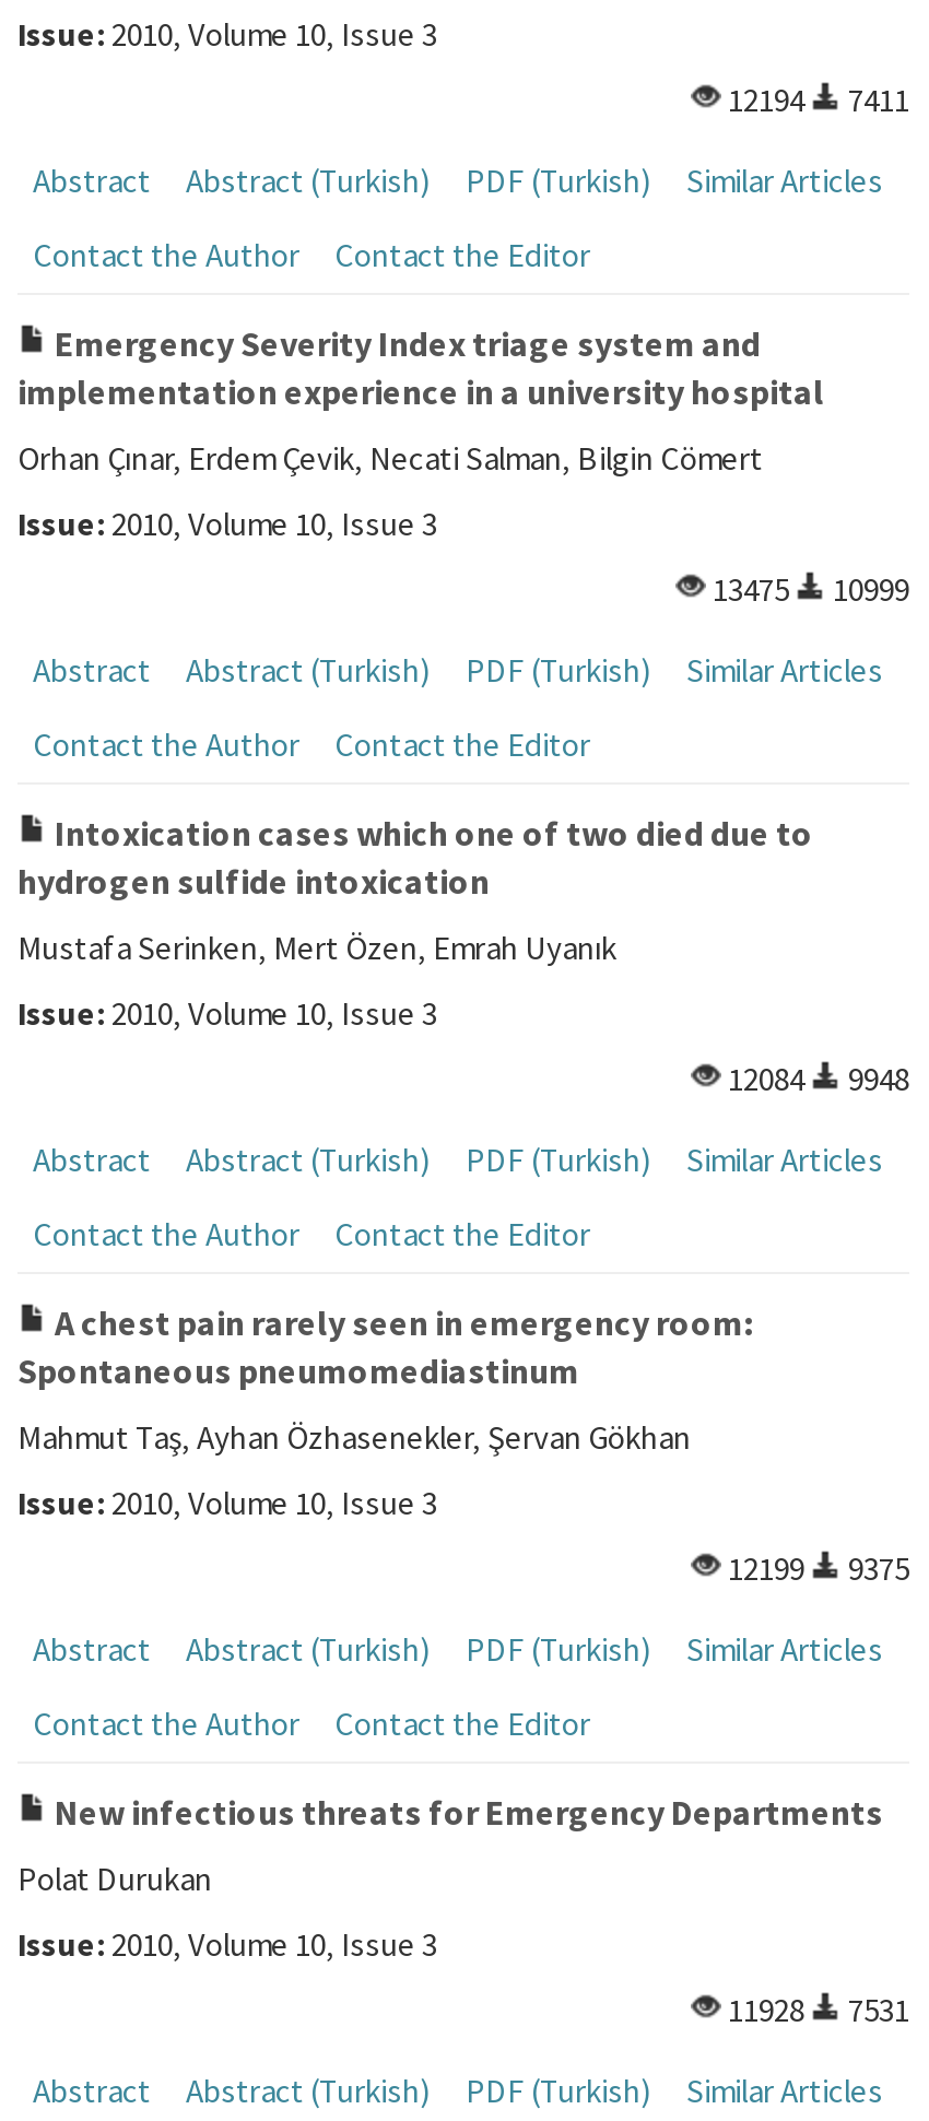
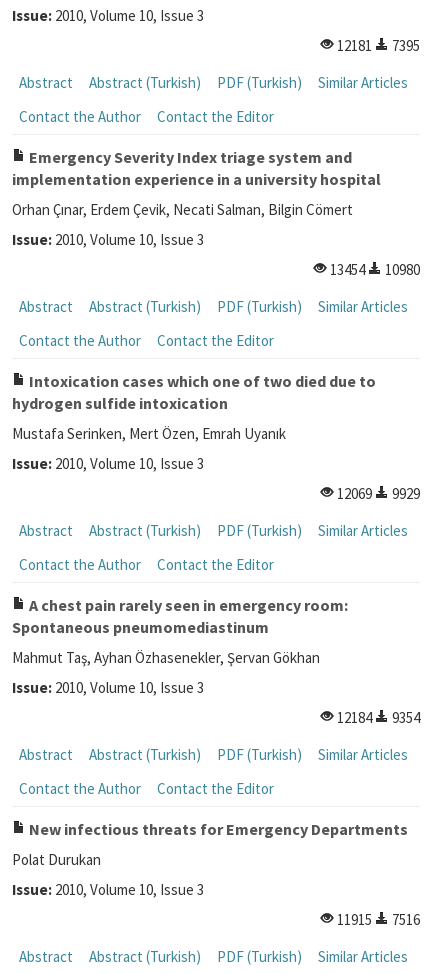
- 12194
+ 12181

- 7411
+ 7395

- 13475
+ 13454

- 10999
+ 10980

- 12084
+ 12069

- 9948
+ 9929

- 12199
+ 12184

- 9375
+ 9354

- 11928
+ 11915

- 7531
+ 7516
